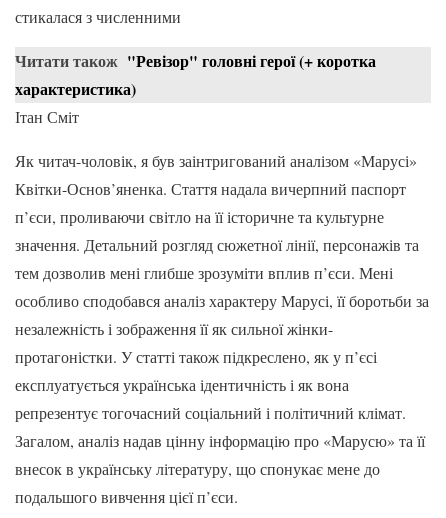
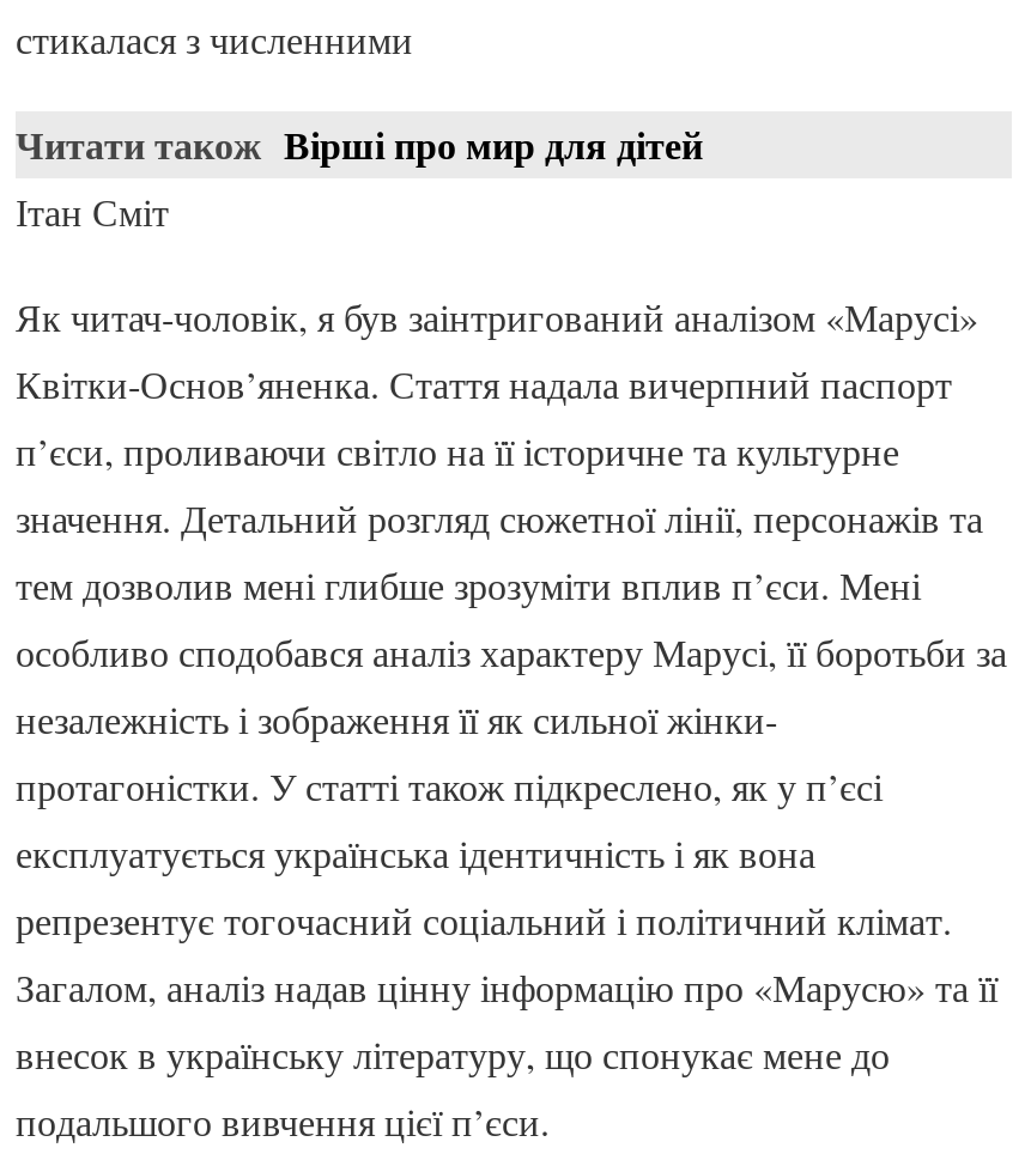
- Читати також "Ревізор" головні герої (+ коротка
- характеристика)
+ Читати також Вірші про мир для дітей
